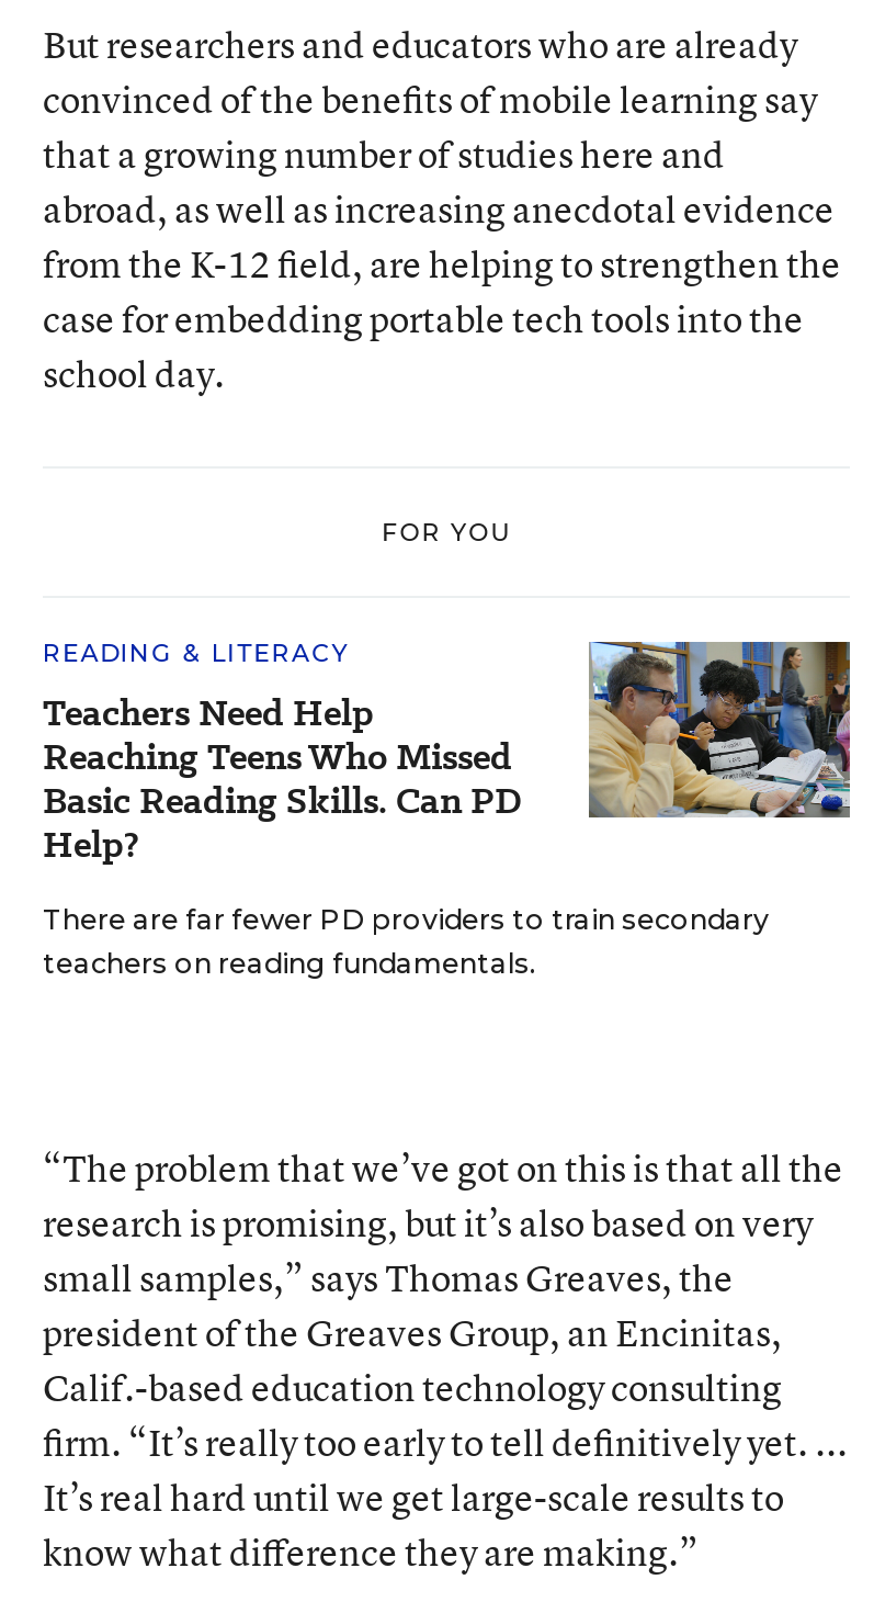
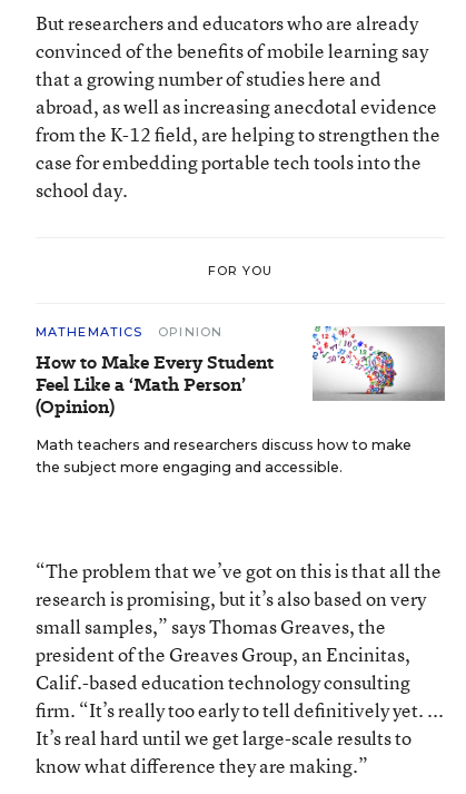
- [image]
- READING & LITERACY
- Teachers Need Help
- Reaching Teens Who Missed
- Basic Reading Skills. Can PD
- Help?
+ [image]
+ MATHEMATICS
+ OPINION
+ How to Make Every Student
+ Feel Like a ‘Math Person’
+ (Opinion)

- There are far fewer PD providers to train secondary
- teachers on reading fundamentals.
+ Math teachers and researchers discuss how to make
+ the subject more engaging and accessible.
